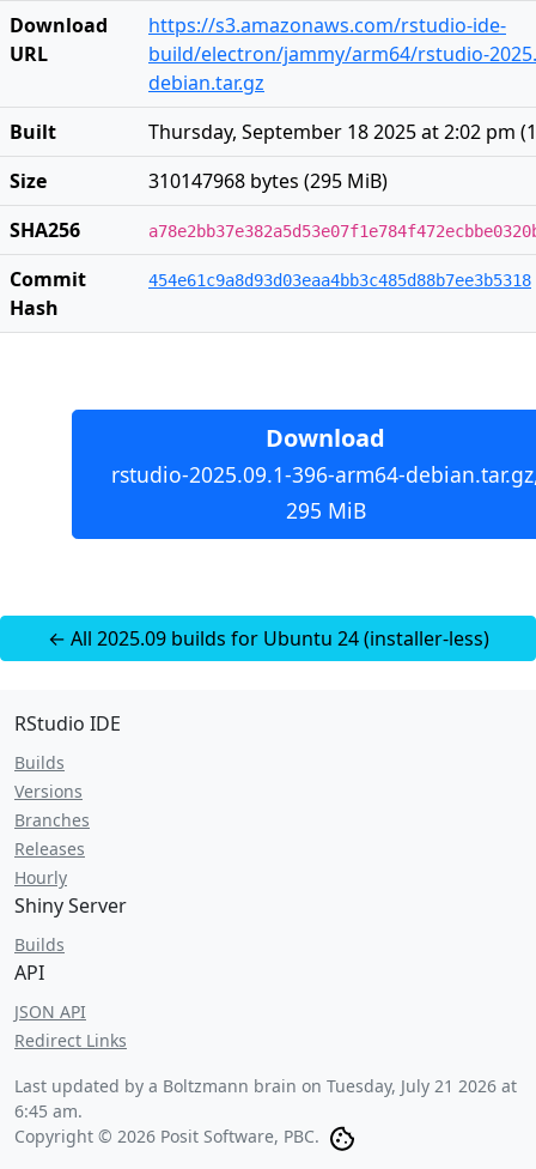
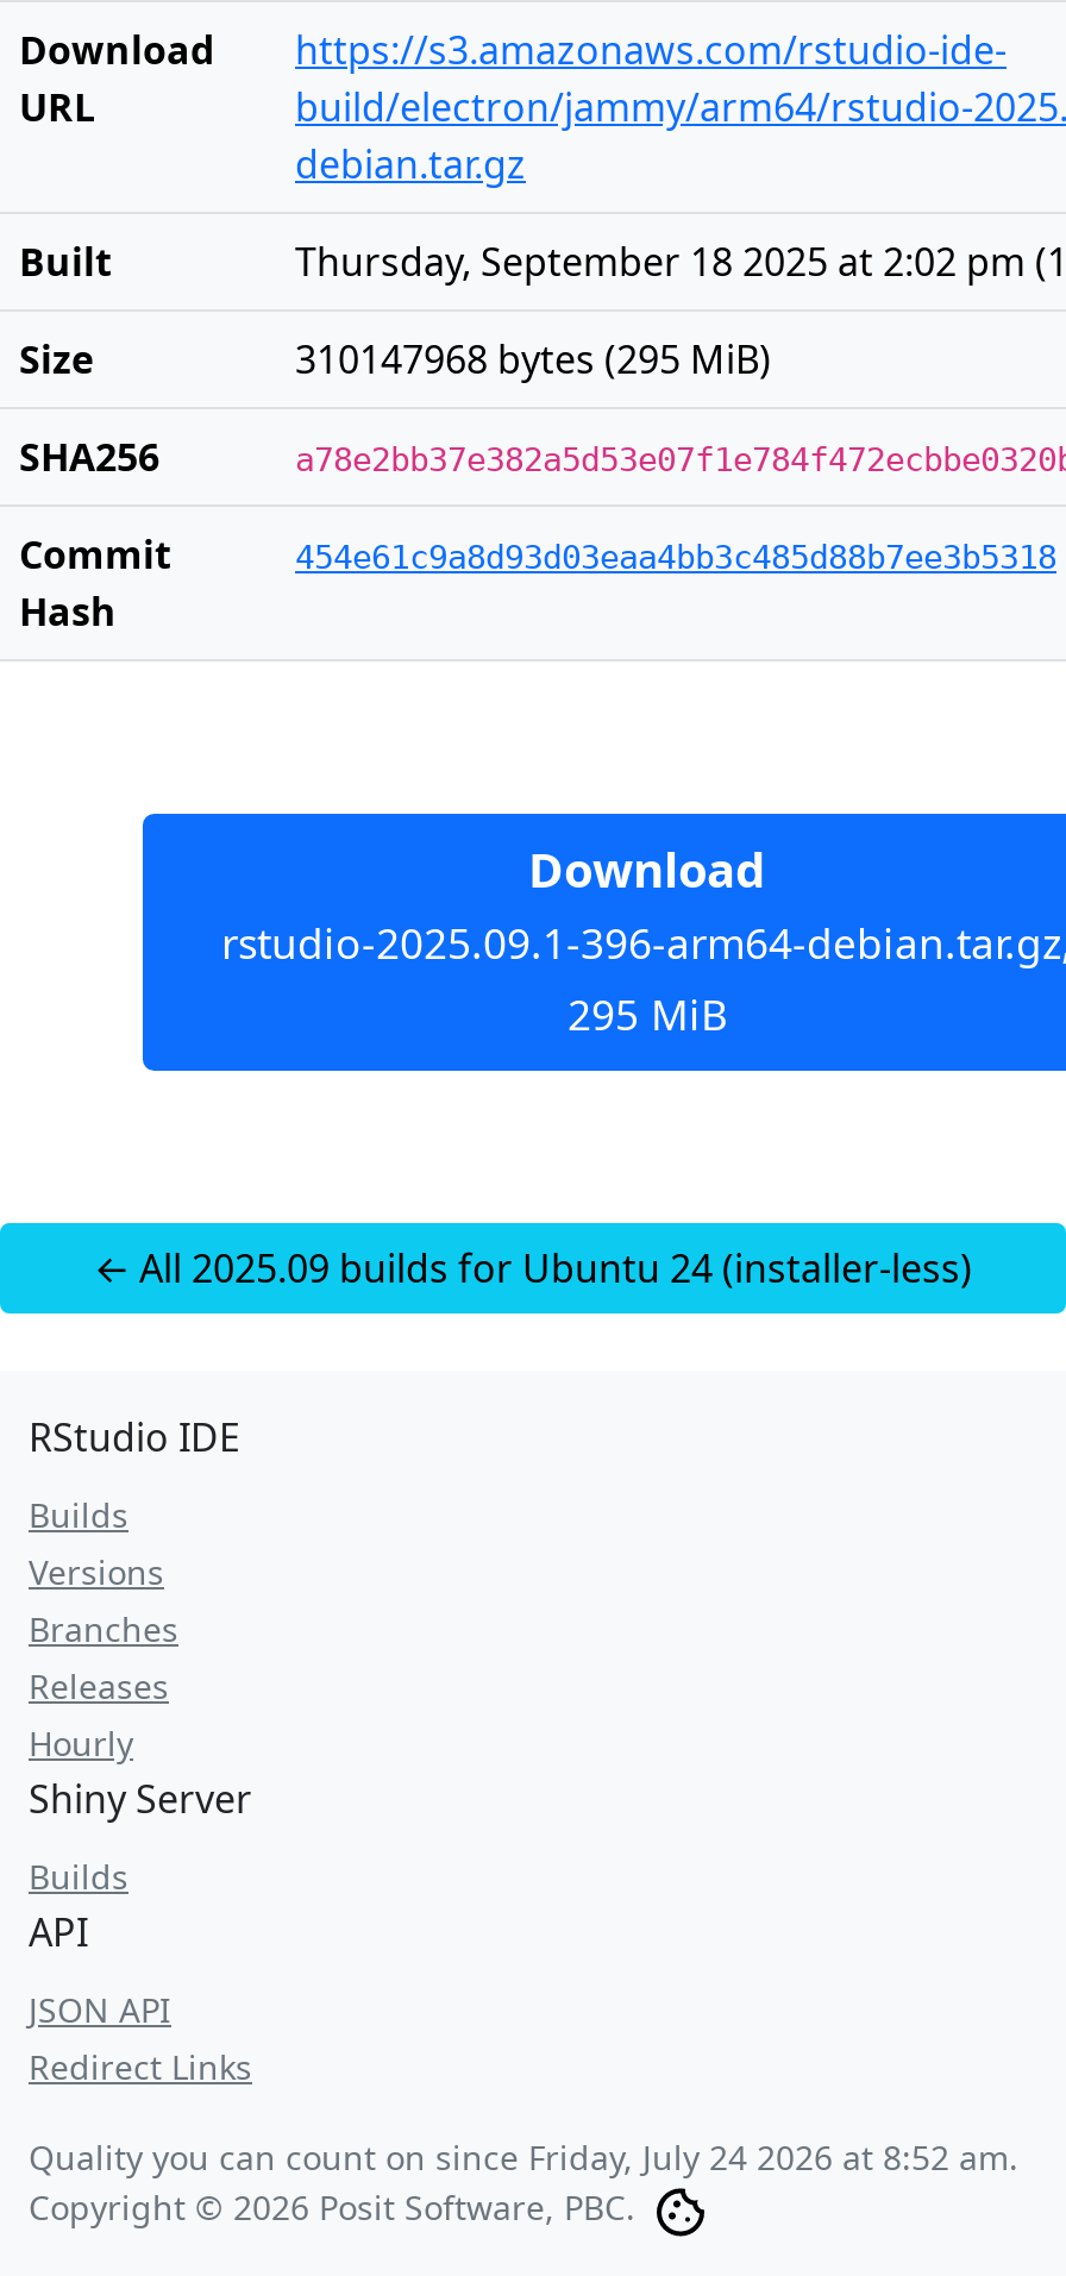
- Last updated by a Boltzmann brain on Tuesday, July 21 2026 at
- 6:45 am.
+ Quality you can count on since Friday, July 24 2026 at 8:52 am.
